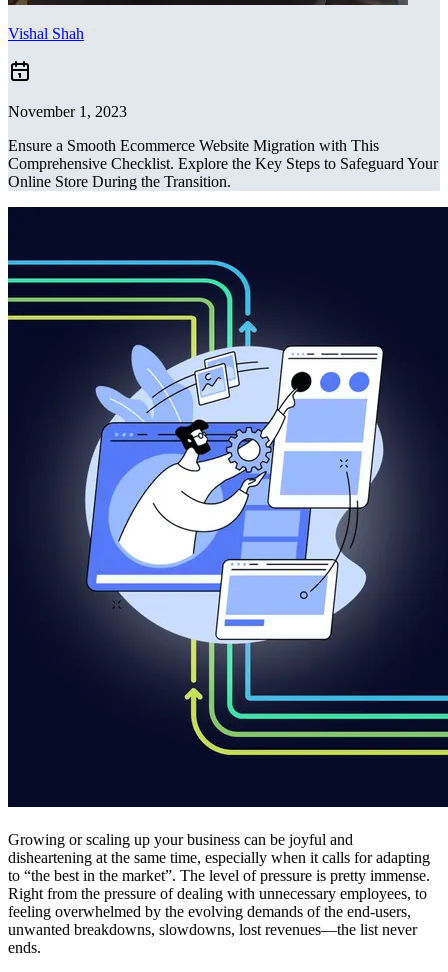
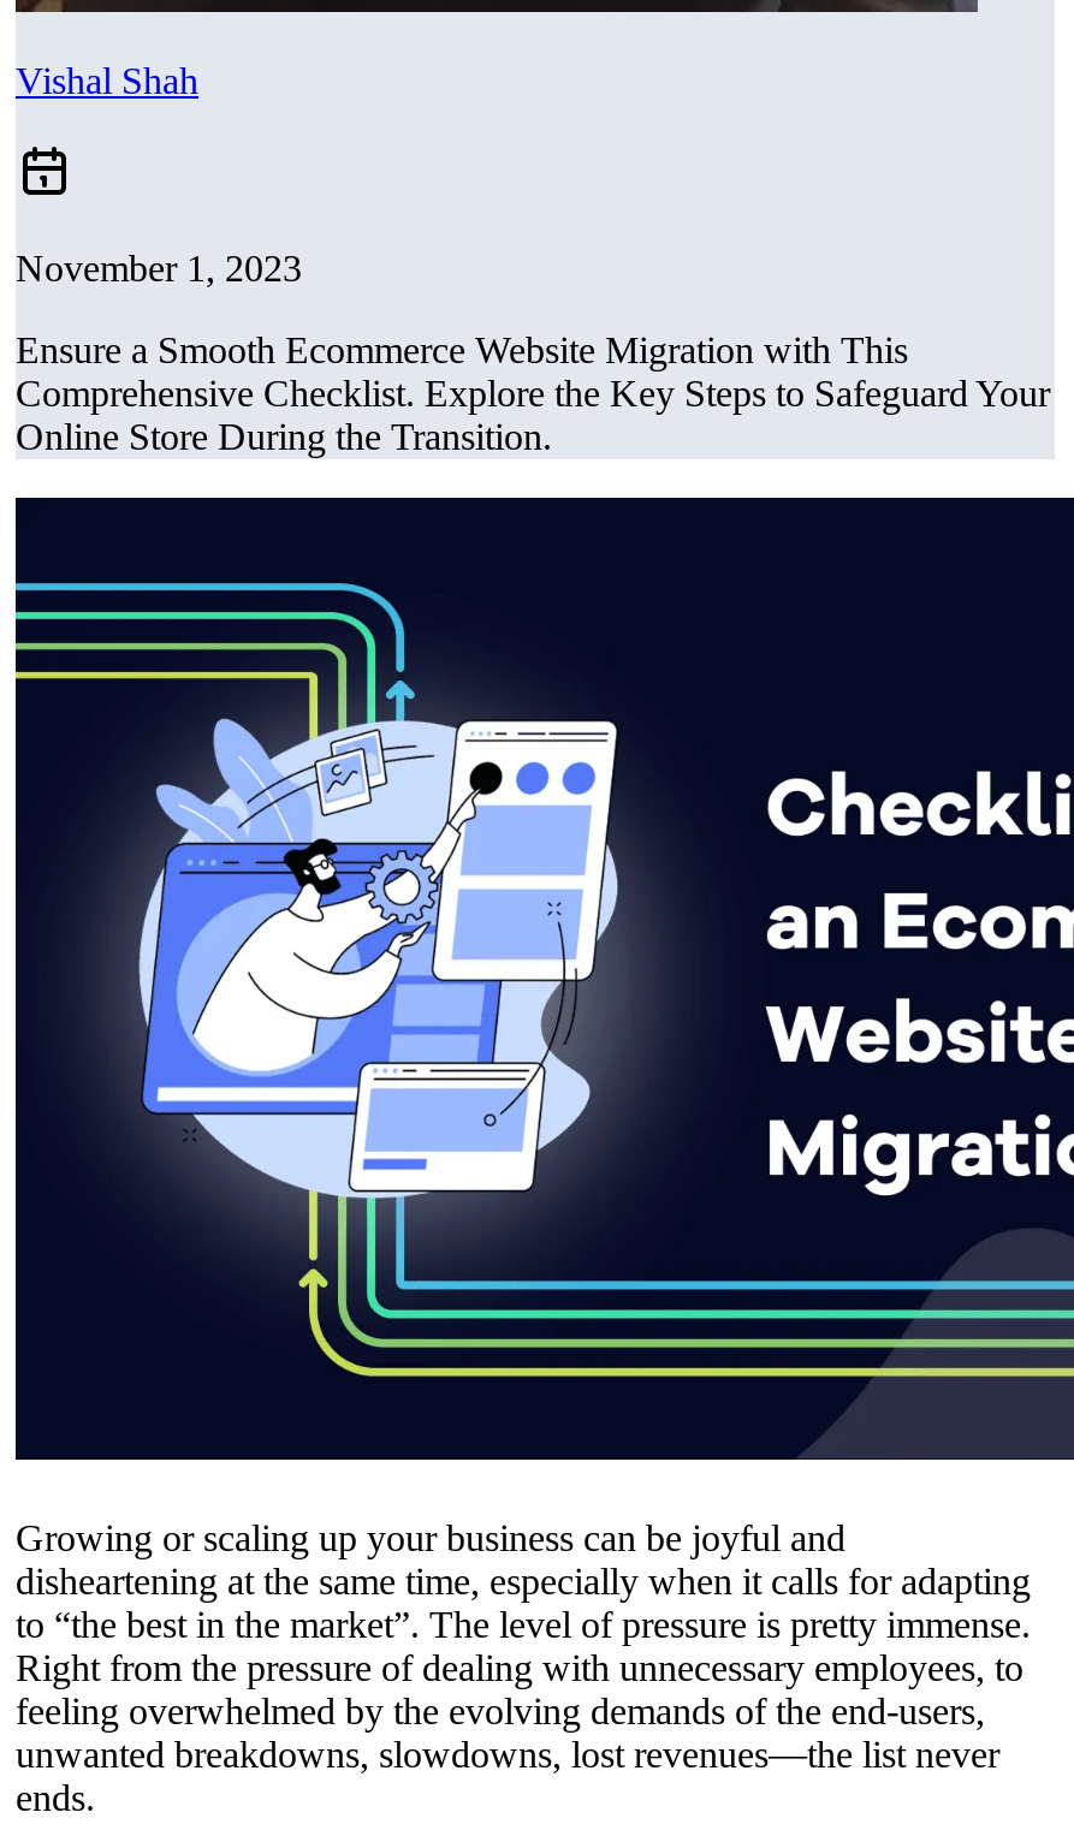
- [image]
+ [image]
